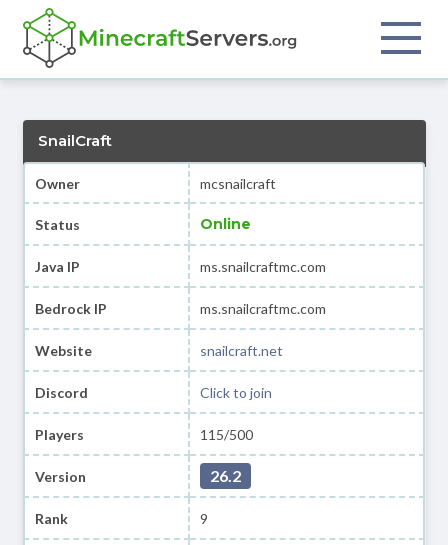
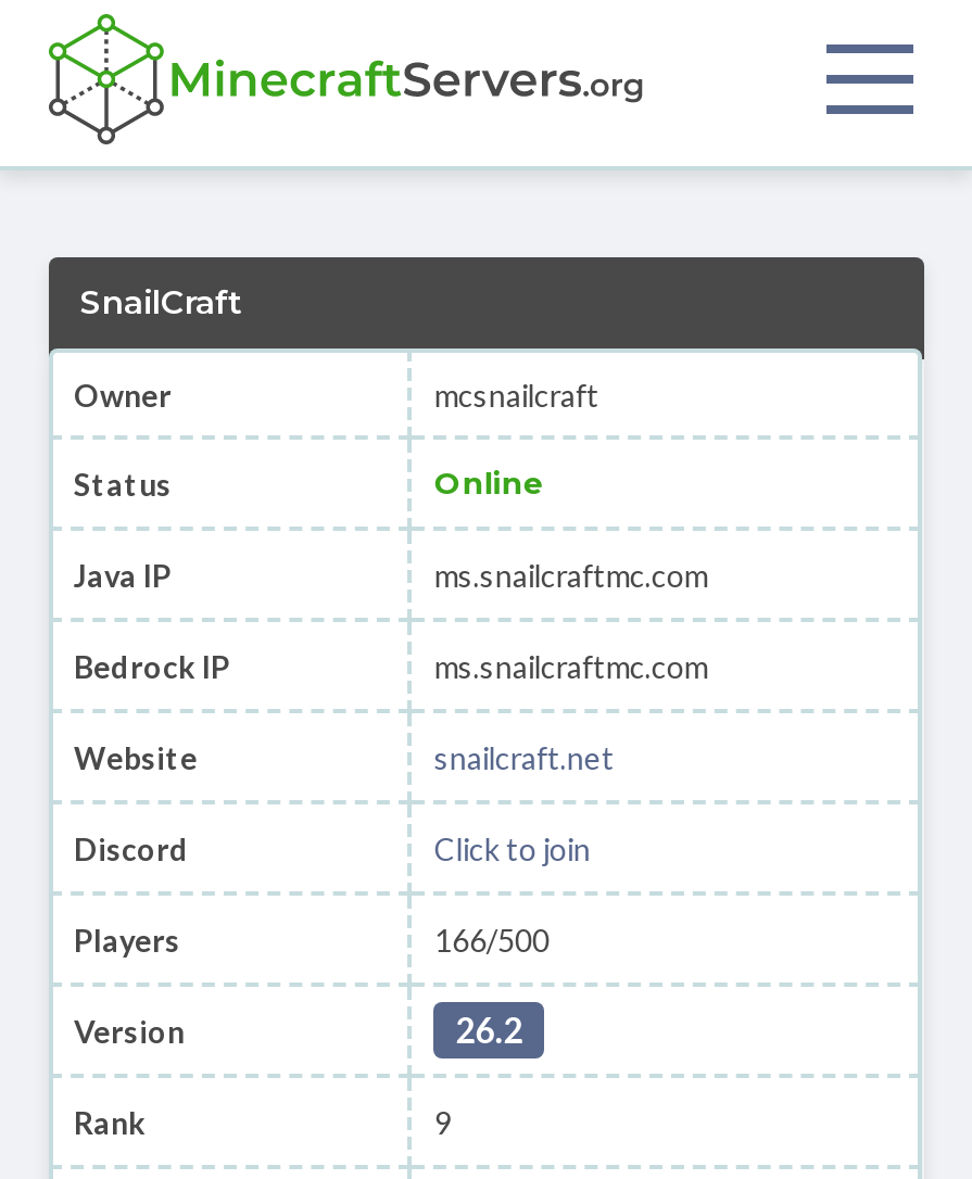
- 115/500
+ 166/500
